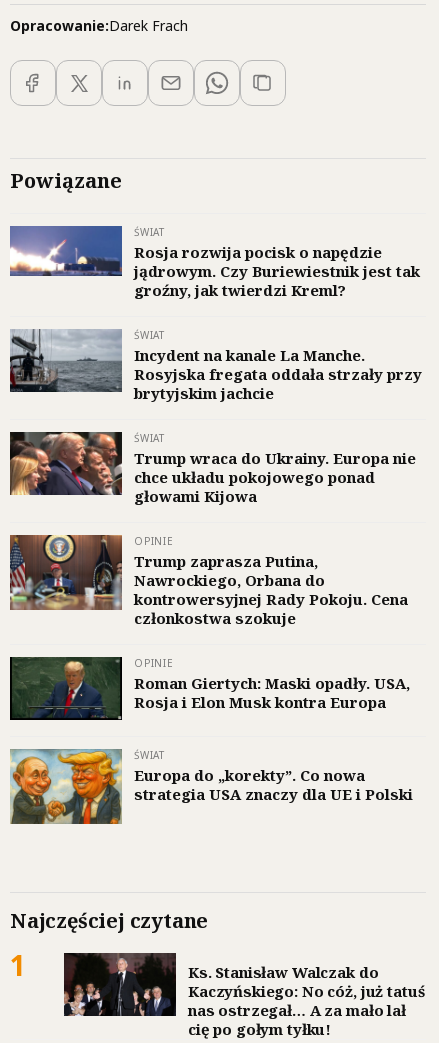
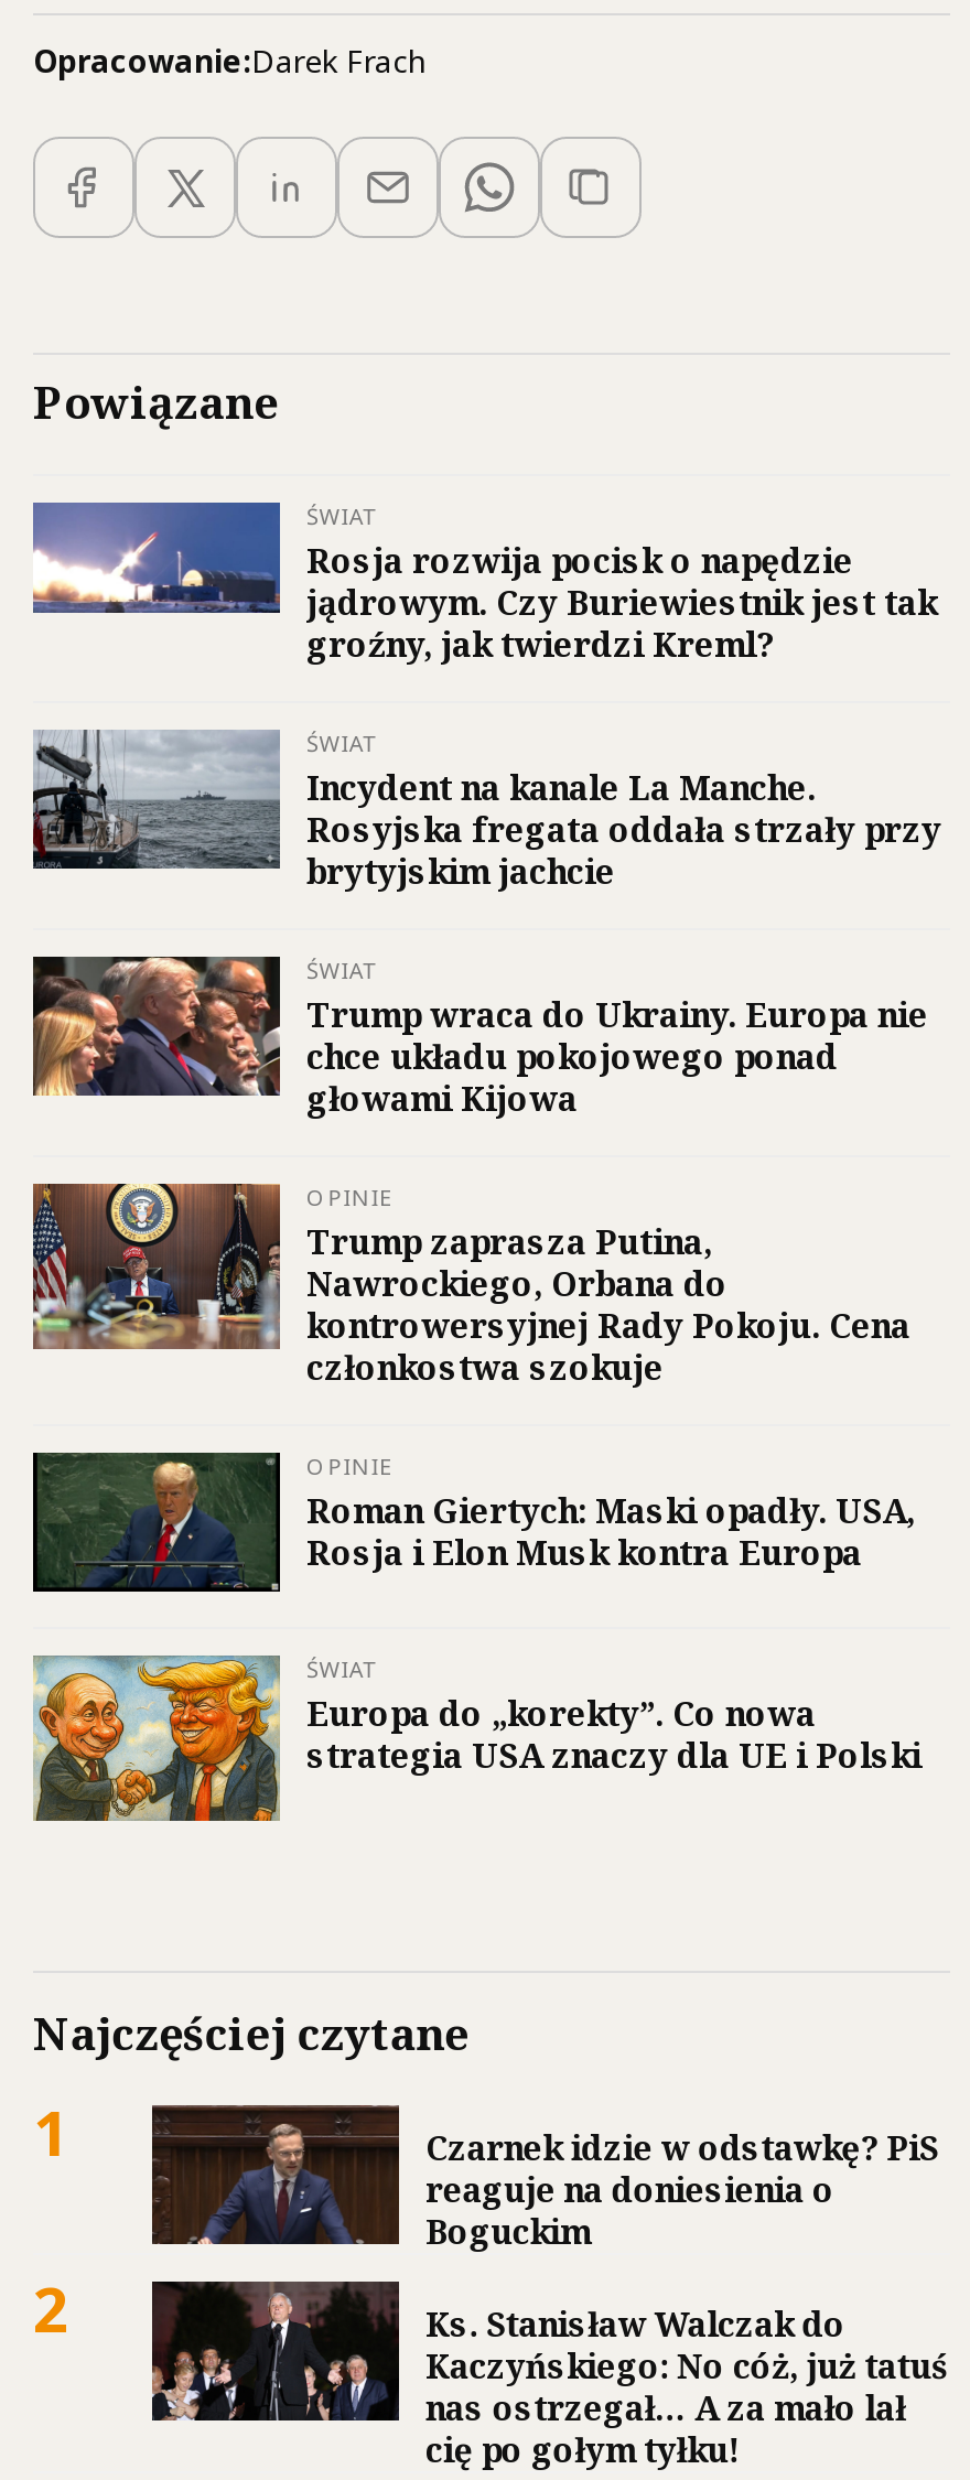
+ [image]
+ Czarnek idzie w odstawkę? PiS
+ reaguje na doniesienia o
+ Boguckim
+ 2
